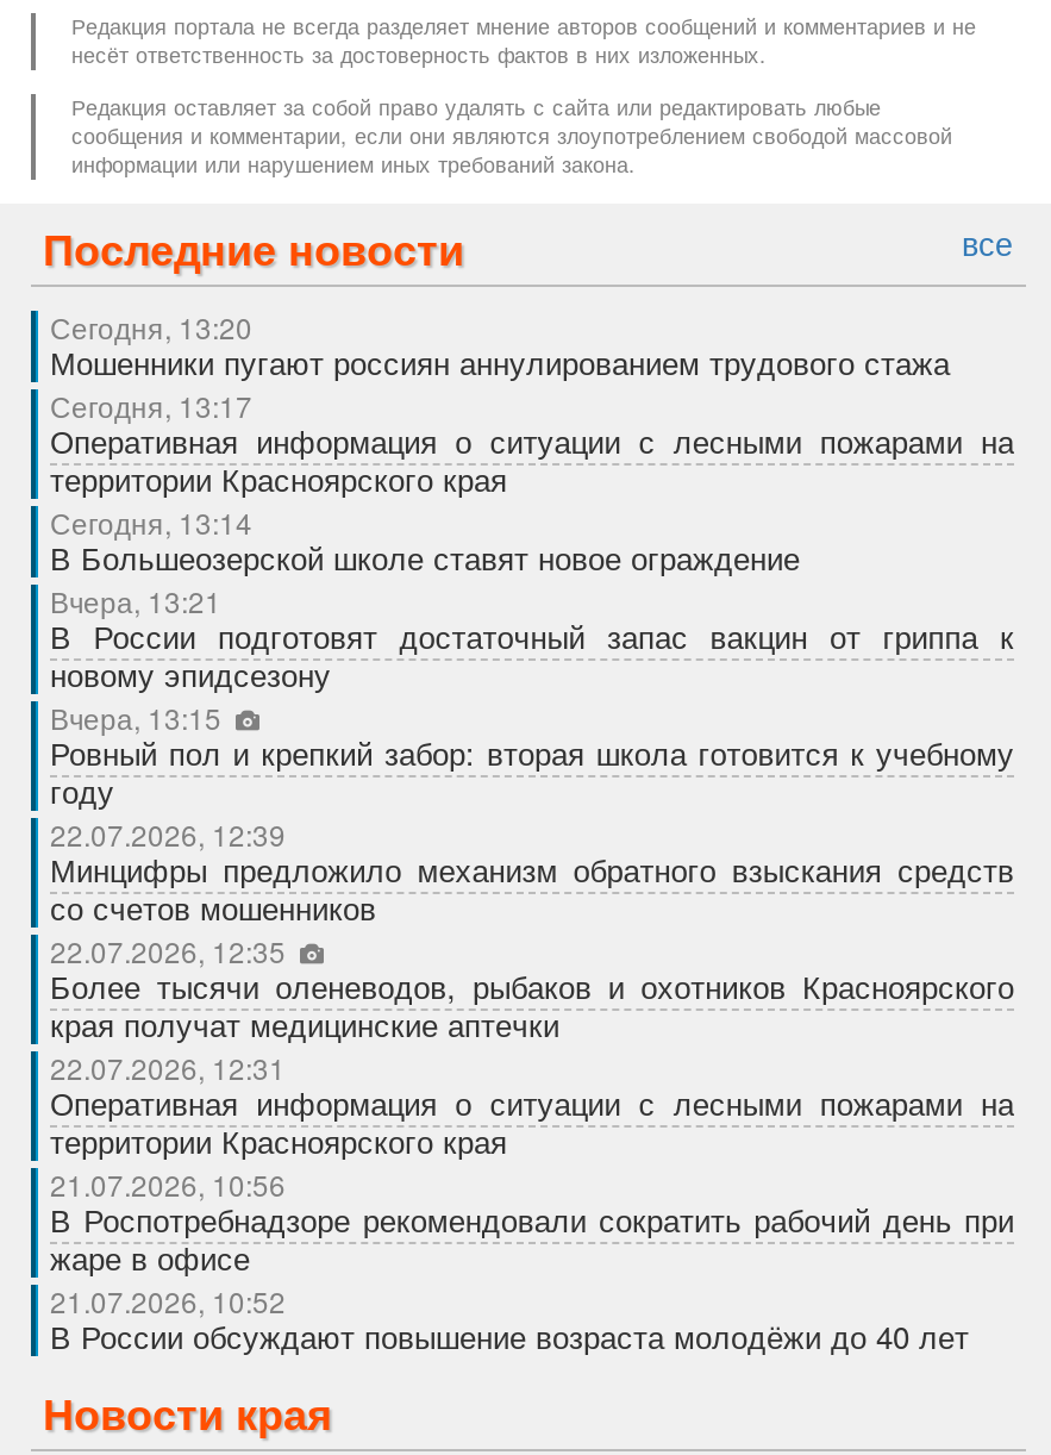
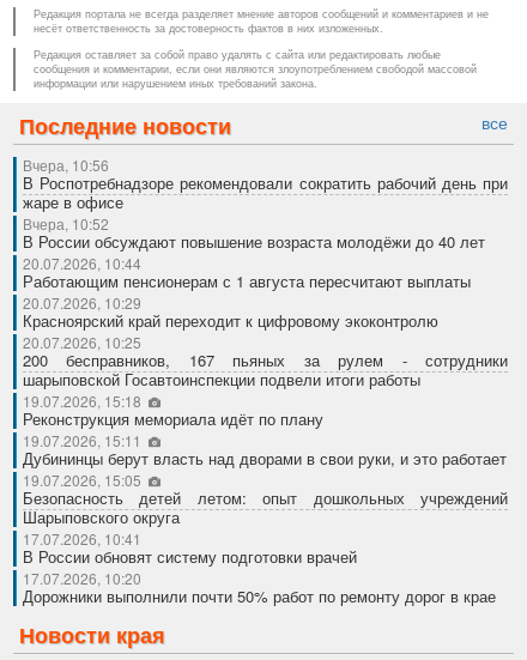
- Сегодня, 13:20
- Мошенники пугают россиян аннулированием трудового стажа
- Сегодня, 13:17
- Оперативная информация о ситуации с лесными пожарами на
- территории Красноярского края
- Сегодня, 13:14
- В Большеозерской школе ставят новое ограждение
- Вчера, 13:21
- В России подготовят достаточный запас вакцин от гриппа к
- новому эпидсезону
- Вчера, 13:15
- Ровный пол и крепкий забор: вторая школа готовится к учебному
- году
- 22.07.2026, 12:39
- Минцифры предложило механизм обратного взыскания средств
- со счетов мошенников
- 22.07.2026, 12:35
- Более тысячи оленеводов, рыбаков и охотников Красноярского
- края получат медицинские аптечки
- 22.07.2026, 12:31
- Оперативная информация о ситуации с лесными пожарами на
- территории Красноярского края
- 21.07.2026, 10:56
+ Вчера, 10:56

moved up: В Роспотребнадзоре рекомендовали сократить рабочий день при | жаре в офисе

- 21.07.2026, 10:52
+ Вчера, 10:52

moved up: В России обсуждают повышение возраста молодёжи до 40 лет

+ 20.07.2026, 10:44
+ Работающим пенсионерам с 1 августа пересчитают выплаты
+ 20.07.2026, 10:29
+ Красноярский край переходит к цифровому экоконтролю
+ 20.07.2026, 10:25
+ 200 бесправников, 167 пьяных за рулем - сотрудники
+ шарыповской Госавтоинспекции подвели итоги работы
+ 19.07.2026, 15:18
+ Реконструкция мемориала идёт по плану
+ 19.07.2026, 15:11
+ Дубининцы берут власть над дворами в свои руки, и это работает
+ 19.07.2026, 15:05
+ Безопасность детей летом: опыт дошкольных учреждений
+ Шарыповского округа
+ 17.07.2026, 10:41
+ В России обновят систему подготовки врачей
+ 17.07.2026, 10:20
+ Дорожники выполнили почти 50% работ по ремонту дорог в крае
